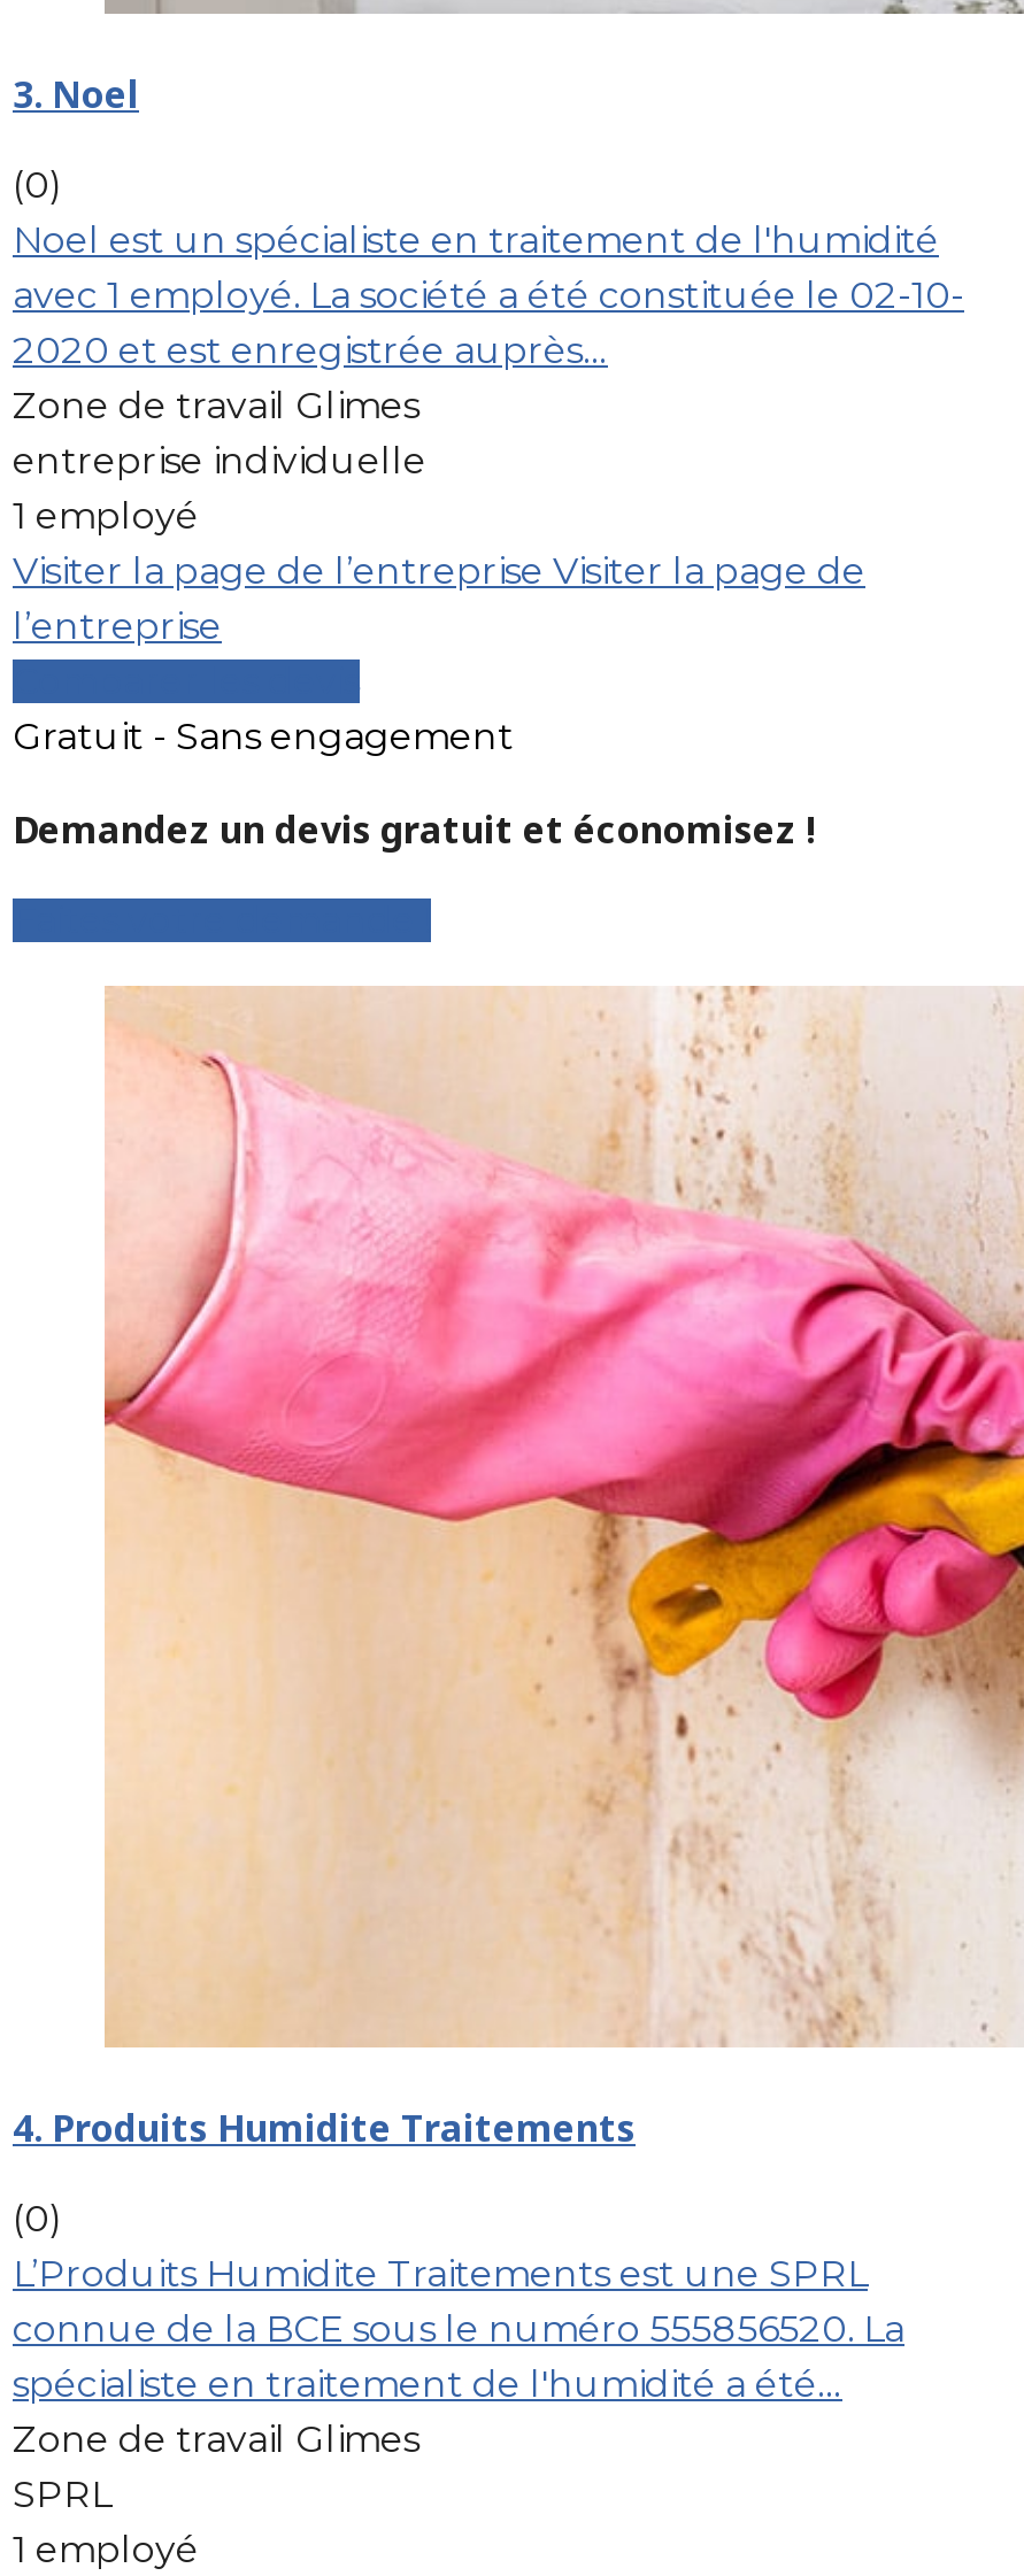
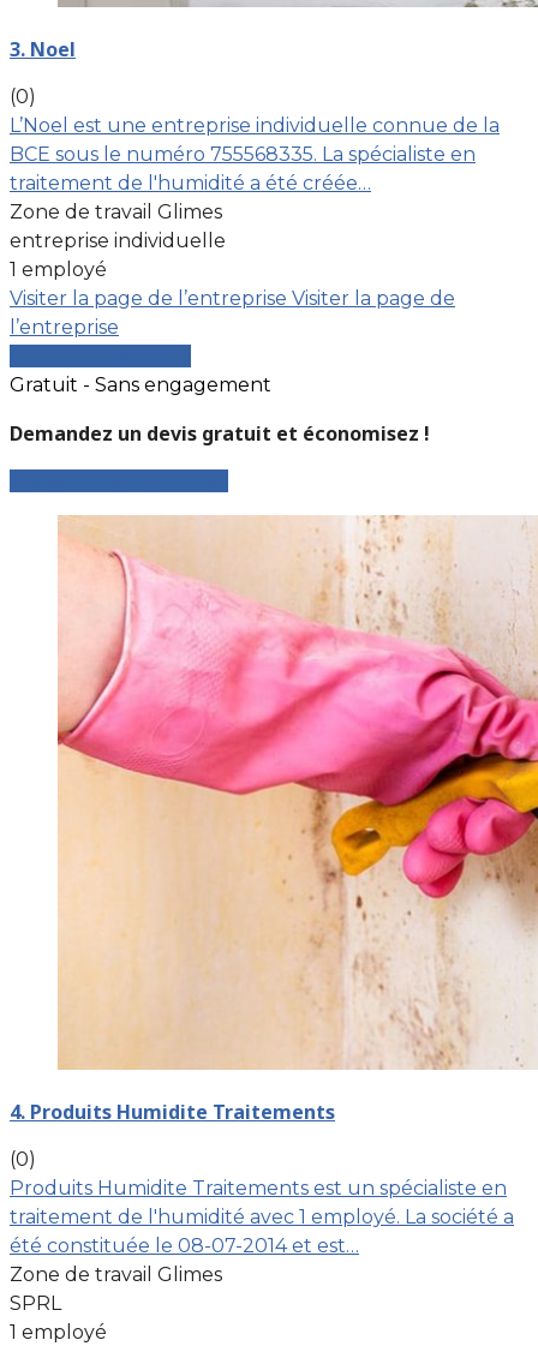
- Noel est un spécialiste en traitement de l'humidité
- avec 1 employé. La société a été constituée le 02-10-
- 2020 et est enregistrée auprès…
+ L’Noel est une entreprise individuelle connue de la
+ BCE sous le numéro 755568335. La spécialiste en
+ traitement de l'humidité a été créée…

- L’Produits Humidite Traitements est une SPRL
- connue de la BCE sous le numéro 555856520. La
- spécialiste en traitement de l'humidité a été…
+ Produits Humidite Traitements est un spécialiste en
+ traitement de l'humidité avec 1 employé. La société a
+ été constituée le 08-07-2014 et est…
